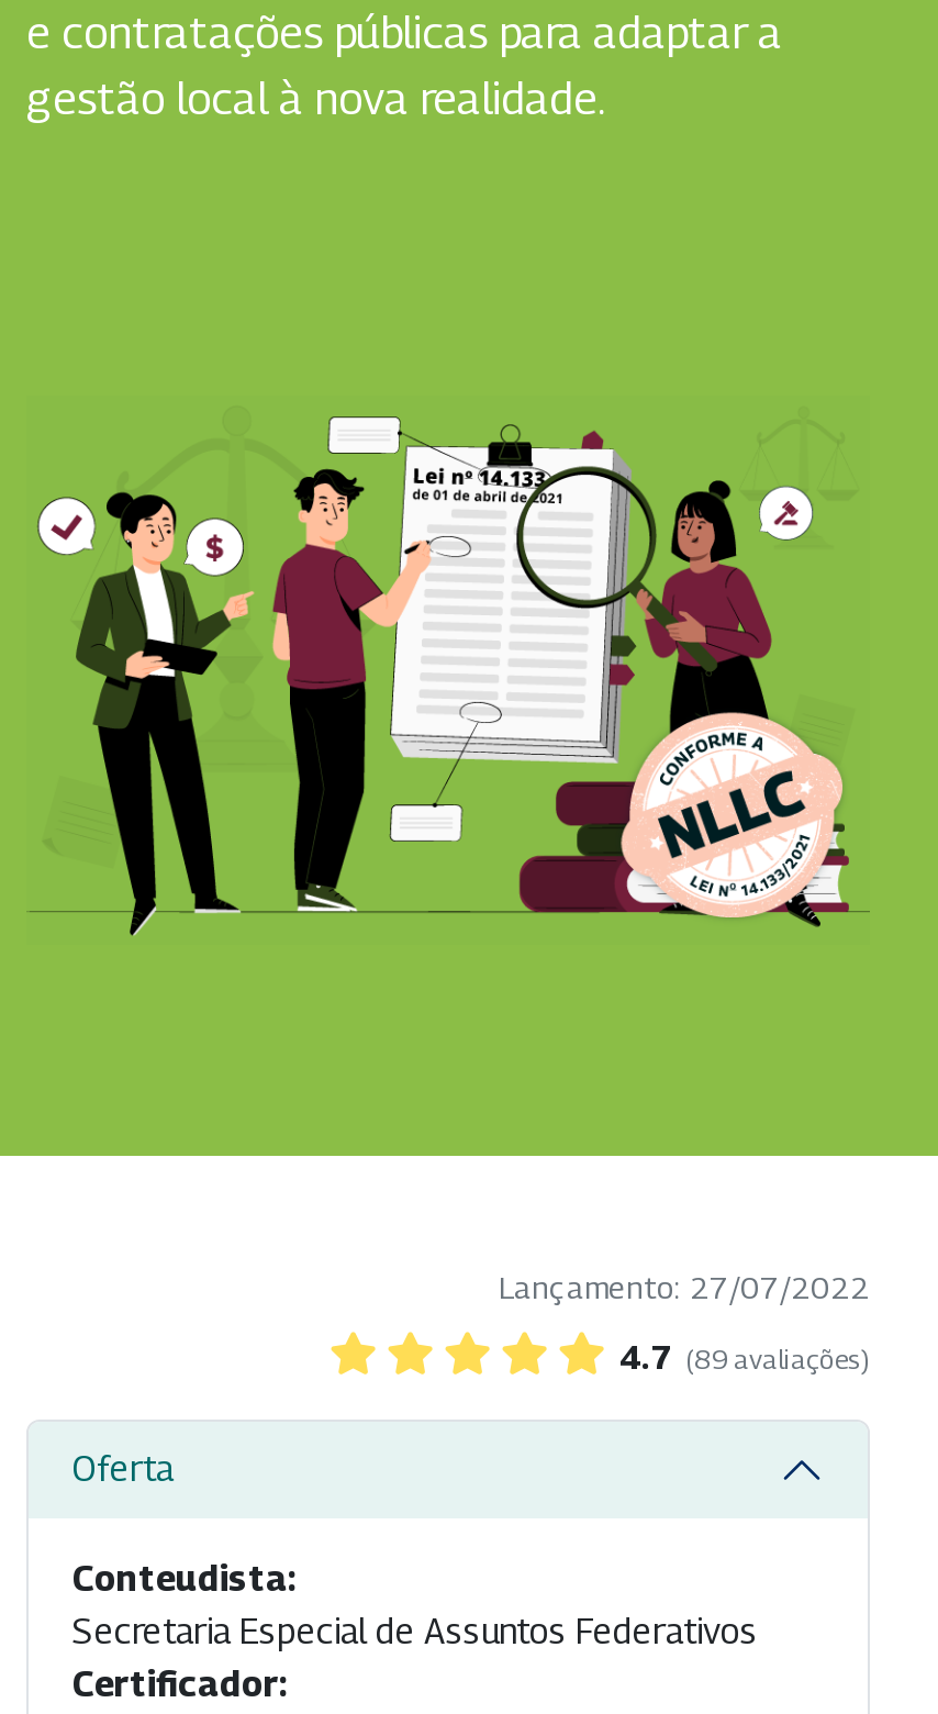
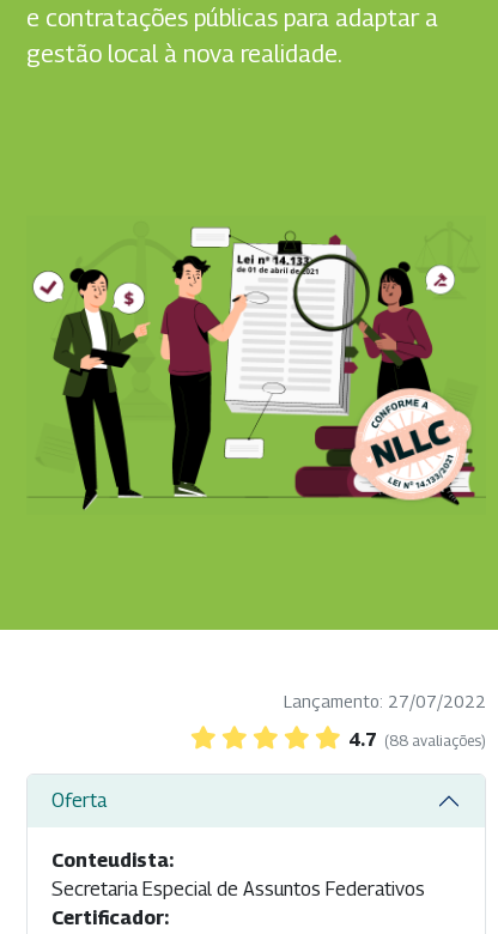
- 4.7 (89 avaliações)
+ 4.7 (88 avaliações)
